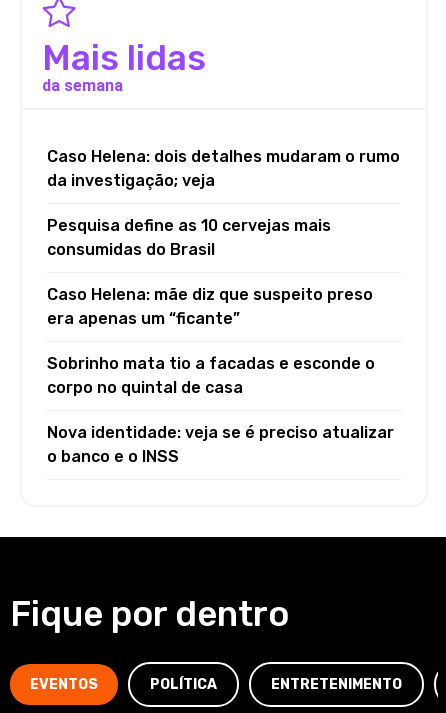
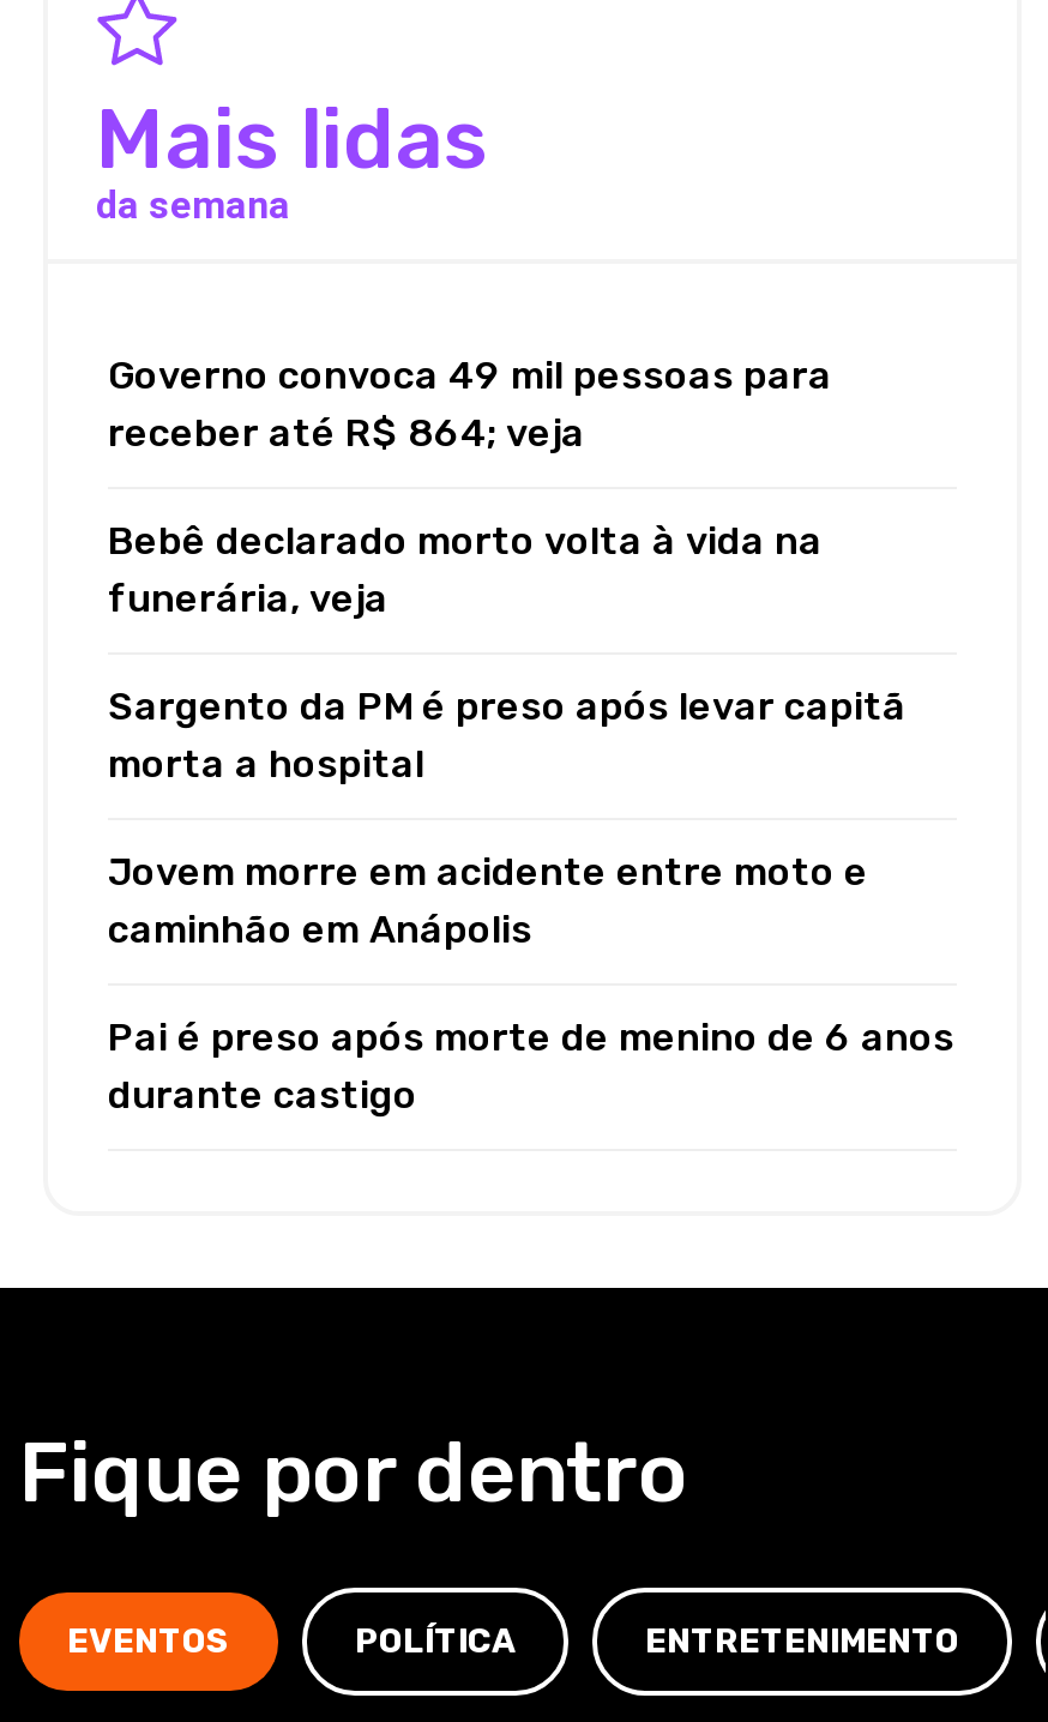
- Caso Helena: dois detalhes mudaram o rumo
- da investigação; veja
+ Governo convoca 49 mil pessoas para
+ receber até R$ 864; veja

- Pesquisa define as 10 cervejas mais
- consumidas do Brasil
+ Bebê declarado morto volta à vida na
+ funerária, veja

- Caso Helena: mãe diz que suspeito preso
- era apenas um “ficante”
+ Sargento da PM é preso após levar capitã
+ morta a hospital

- Sobrinho mata tio a facadas e esconde o
- corpo no quintal de casa
+ Jovem morre em acidente entre moto e
+ caminhão em Anápolis

- Nova identidade: veja se é preciso atualizar
- o banco e o INSS
+ Pai é preso após morte de menino de 6 anos
+ durante castigo
